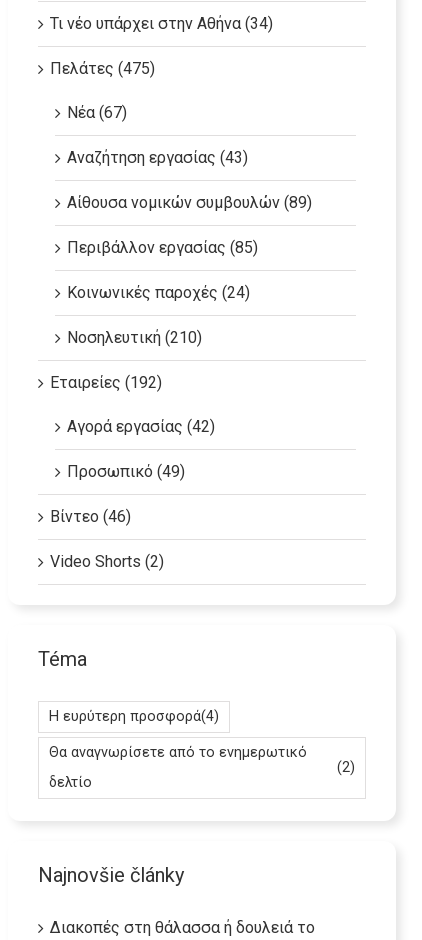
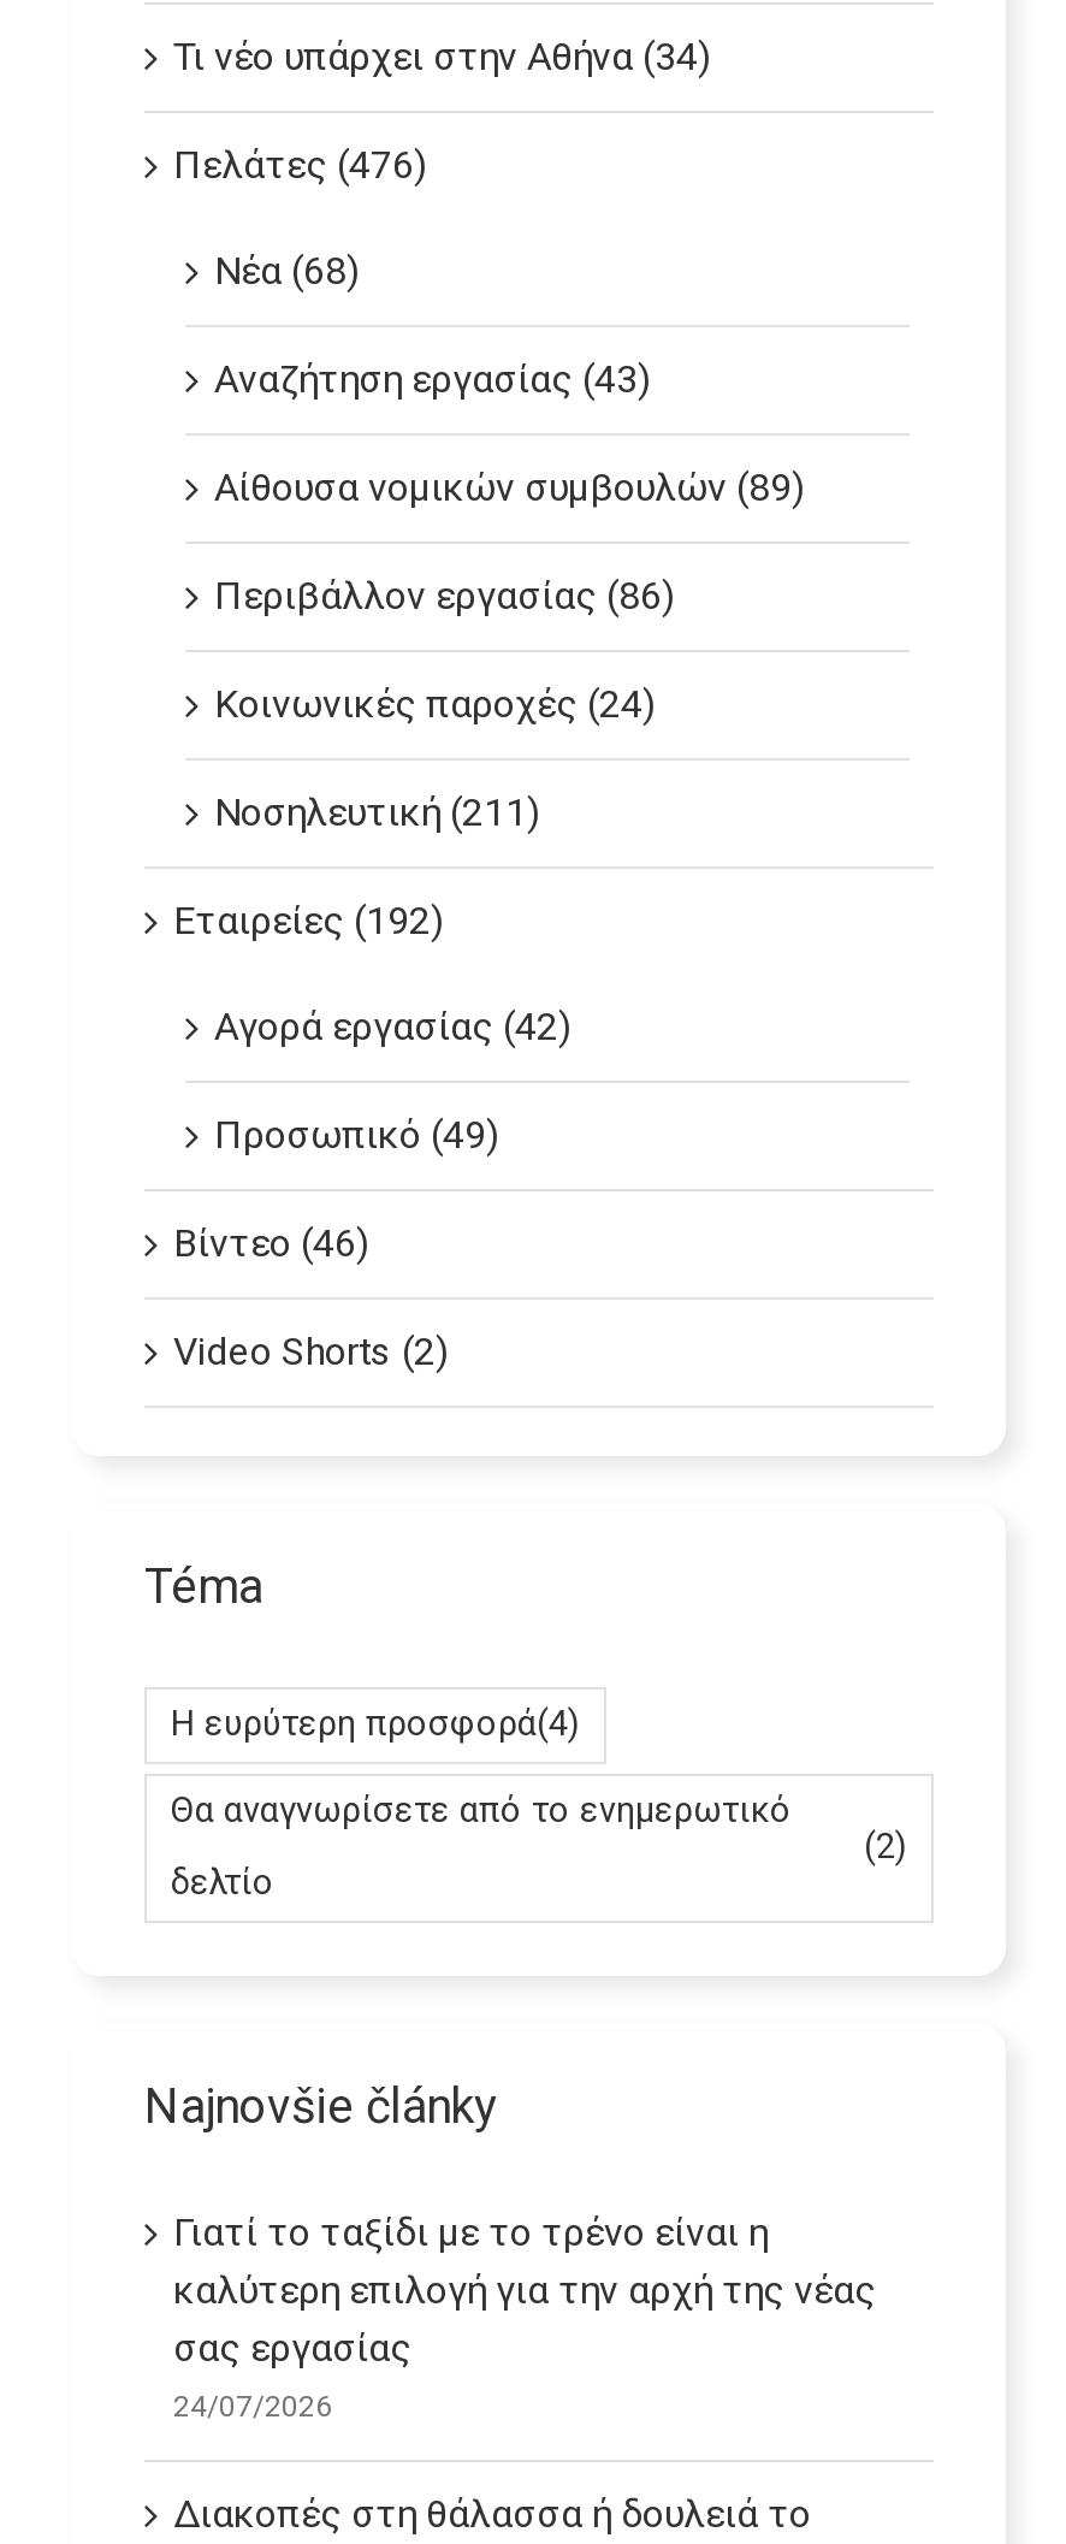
- Πελάτες (475)
+ Πελάτες (476)

- Νέα (67)
+ Νέα (68)

- Περιβάλλον εργασίας (85)
+ Περιβάλλον εργασίας (86)

- Νοσηλευτική (210)
+ Νοσηλευτική (211)

+ Γιατί το ταξίδι με το τρένο είναι η
+ καλύτερη επιλογή για την αρχή της νέας
+ σας εργασίας
+ 24/07/2026
